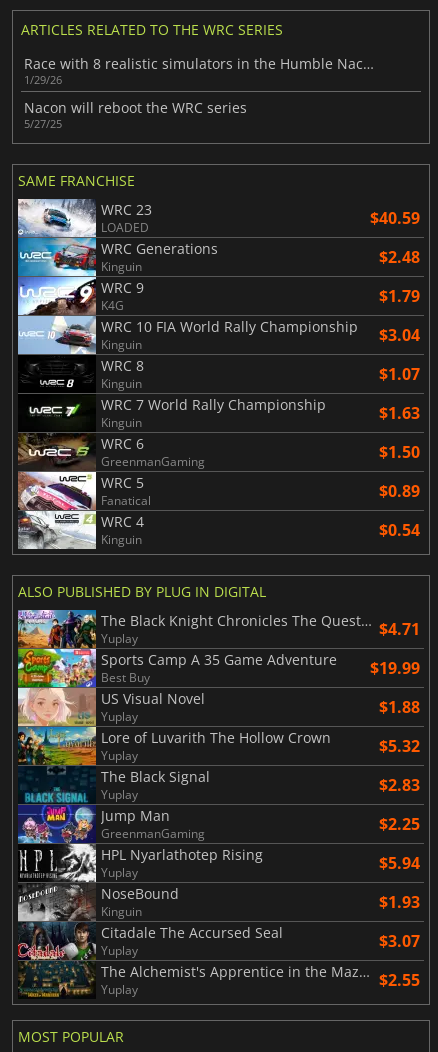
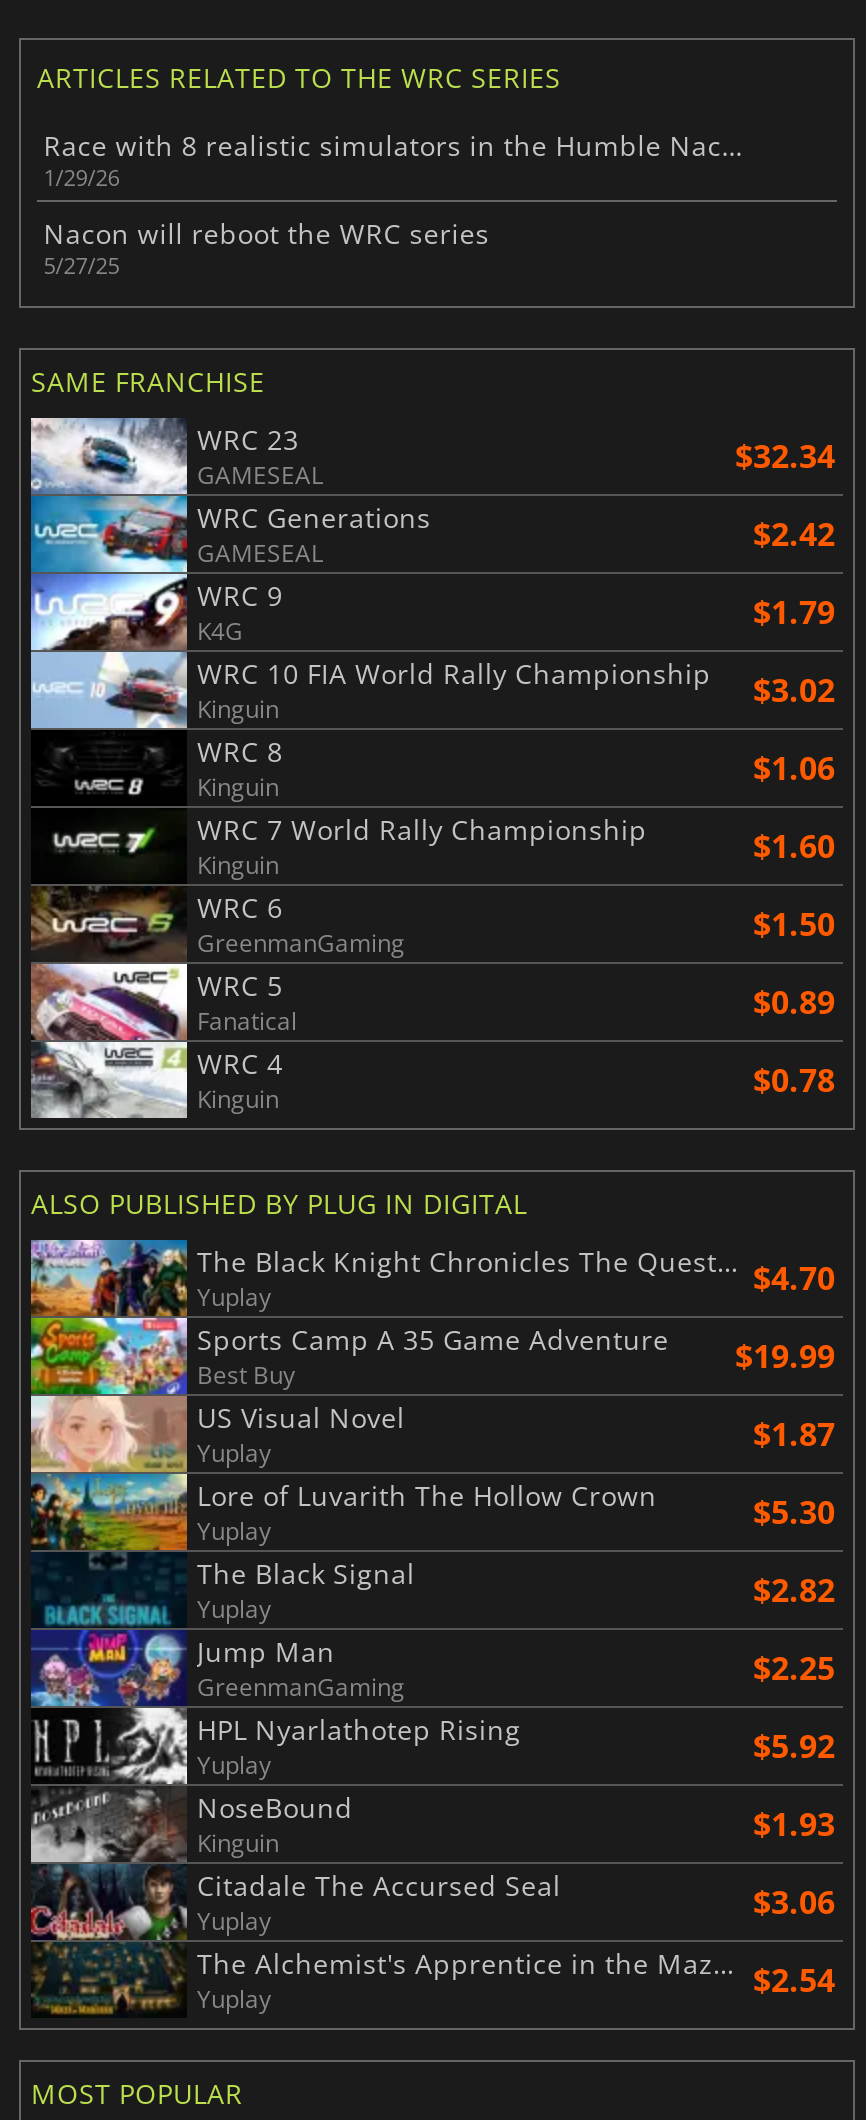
- LOADED
- $40.59
+ GAMESEAL
+ $32.34

- Kinguin
- $2.48
+ GAMESEAL
+ $2.42

- WRC 10 FIA World Rally Championship $3.04
+ WRC 10 FIA World Rally Championship $3.02

- $1.07
+ $1.06

- $1.63
+ $1.60

- $0.54
+ $0.78

- $4.71
+ $4.70

- $1.88
+ $1.87

- $5.32
+ $5.30

- $2.83
+ $2.82

- $5.94
+ $5.92

- $3.07
+ $3.06

- $2.55
+ $2.54
